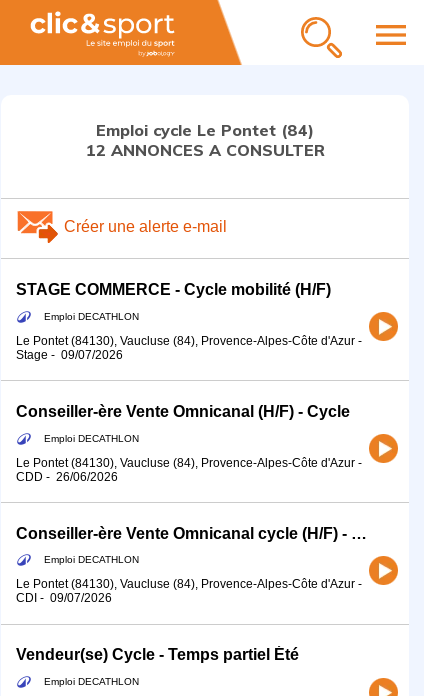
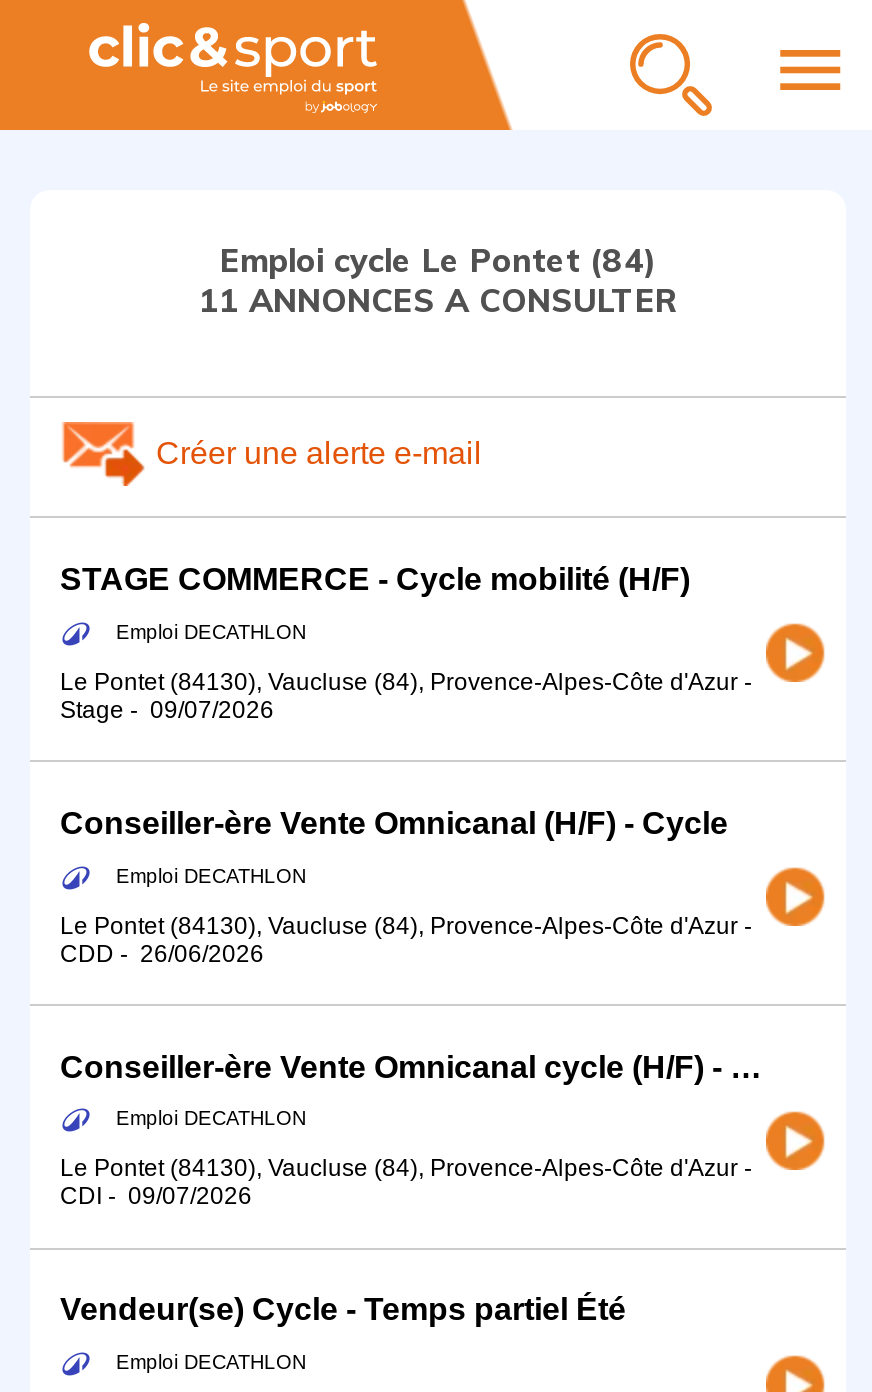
- 12 ANNONCES A CONSULTER
+ 11 ANNONCES A CONSULTER
